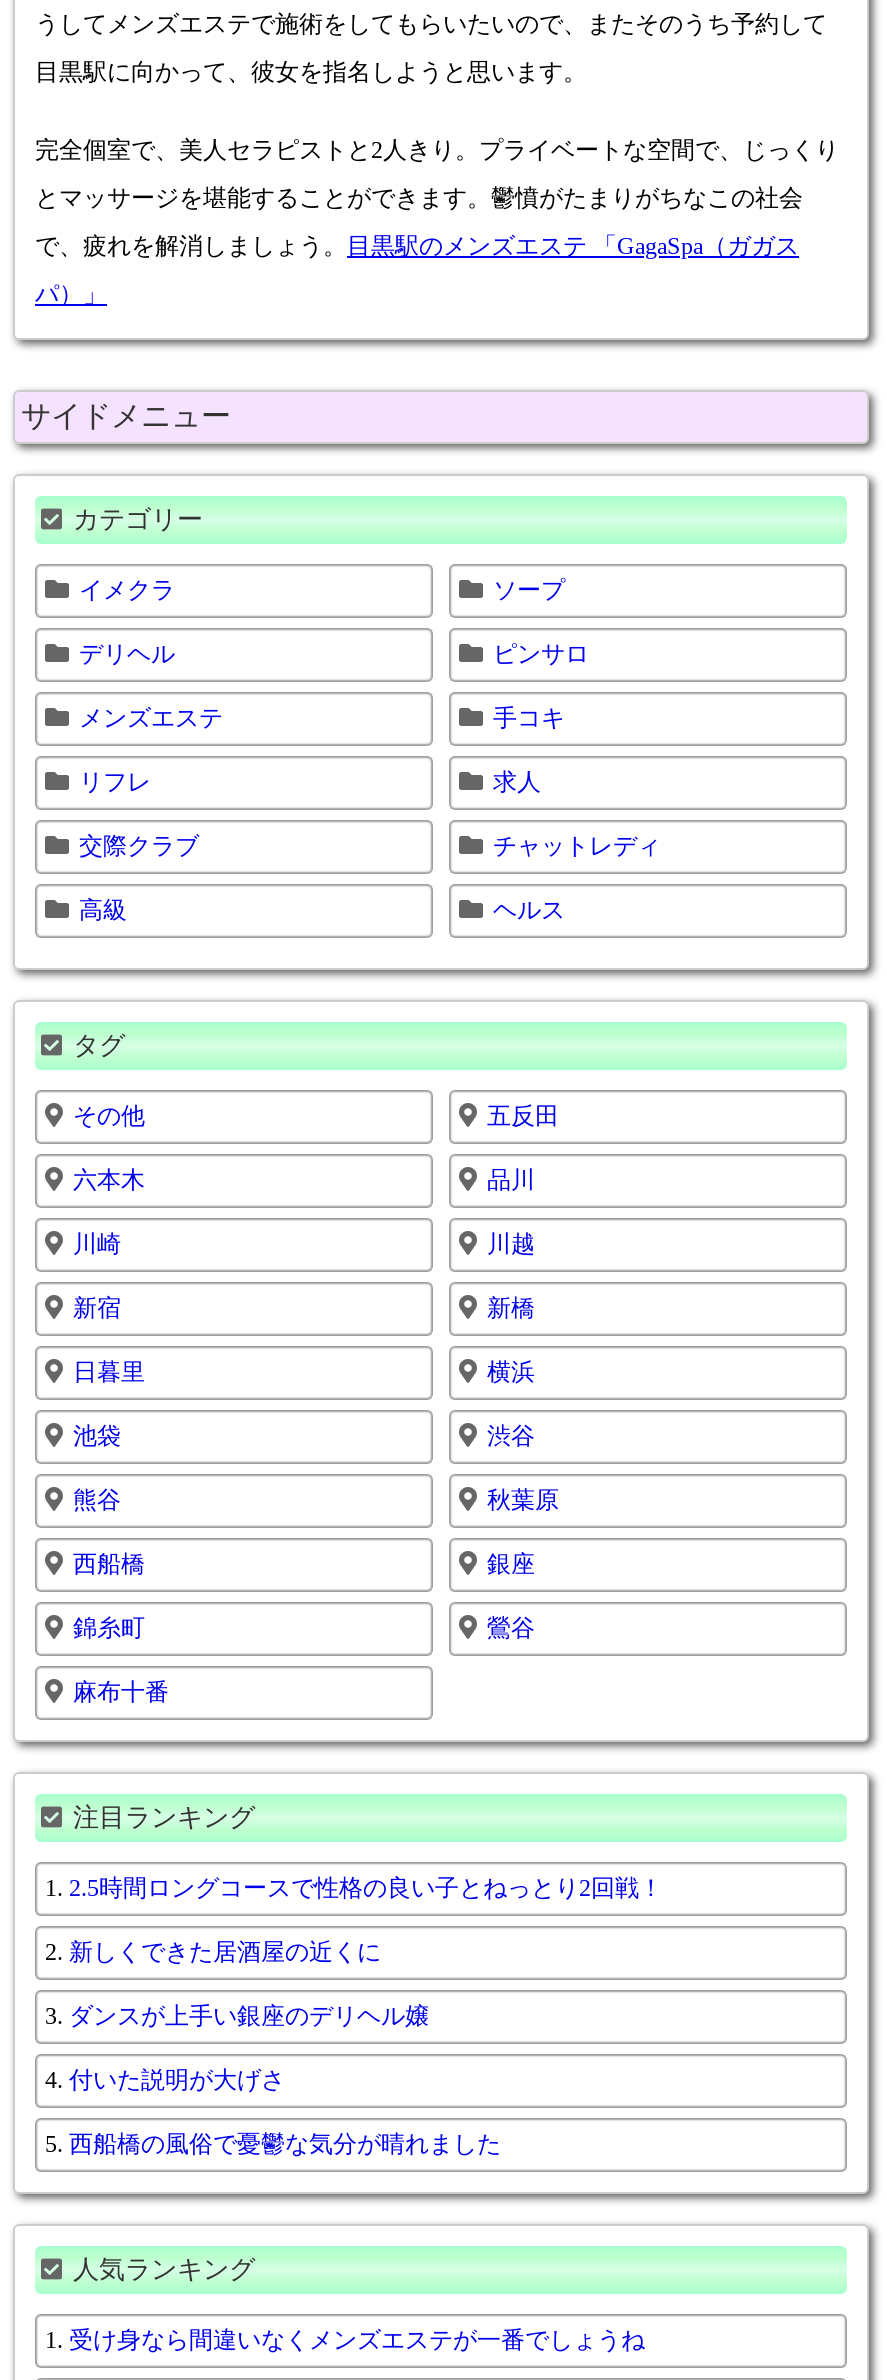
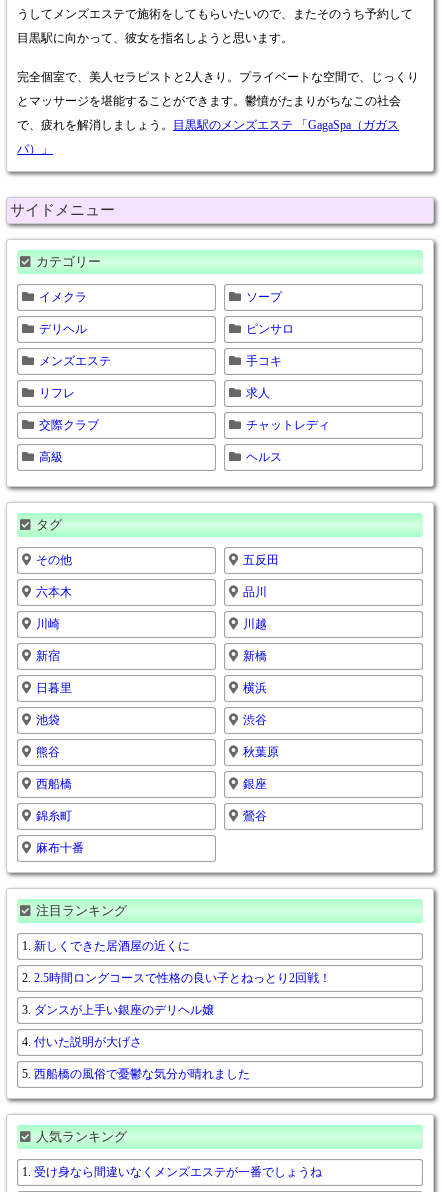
moved down: 2.5時間ロングコースで性格の良い子とねっとり2回戦！

moved up: 新しくできた居酒屋の近くに
